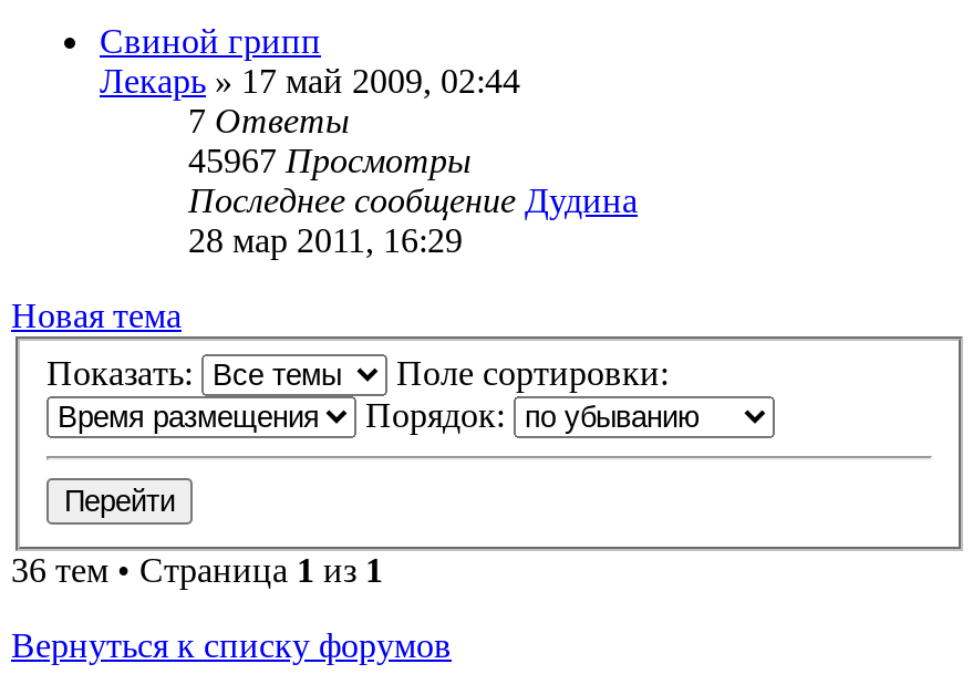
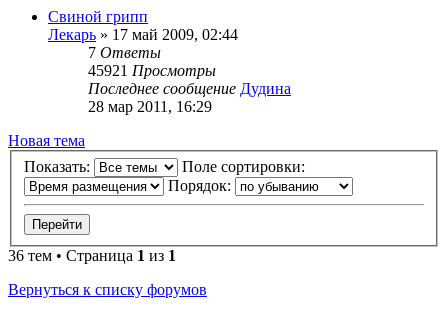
- 45967 Просмотры
+ 45921 Просмотры
